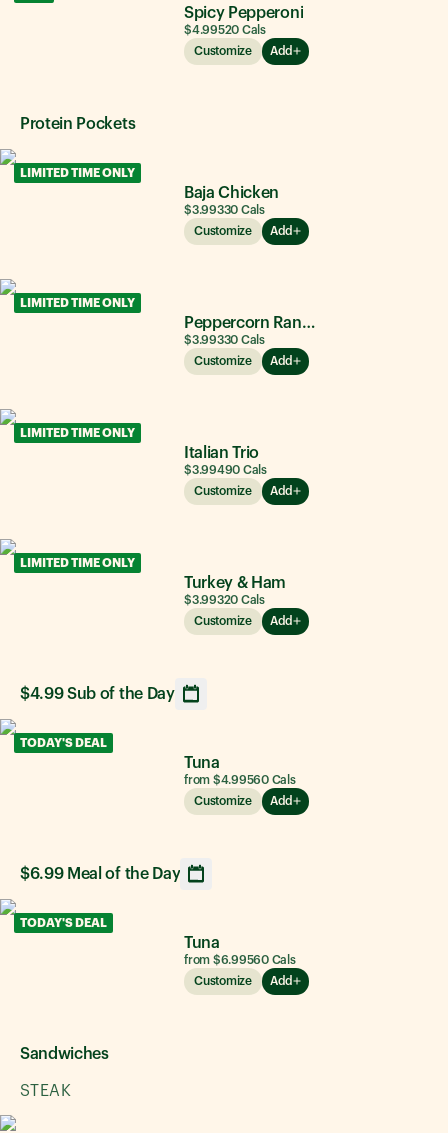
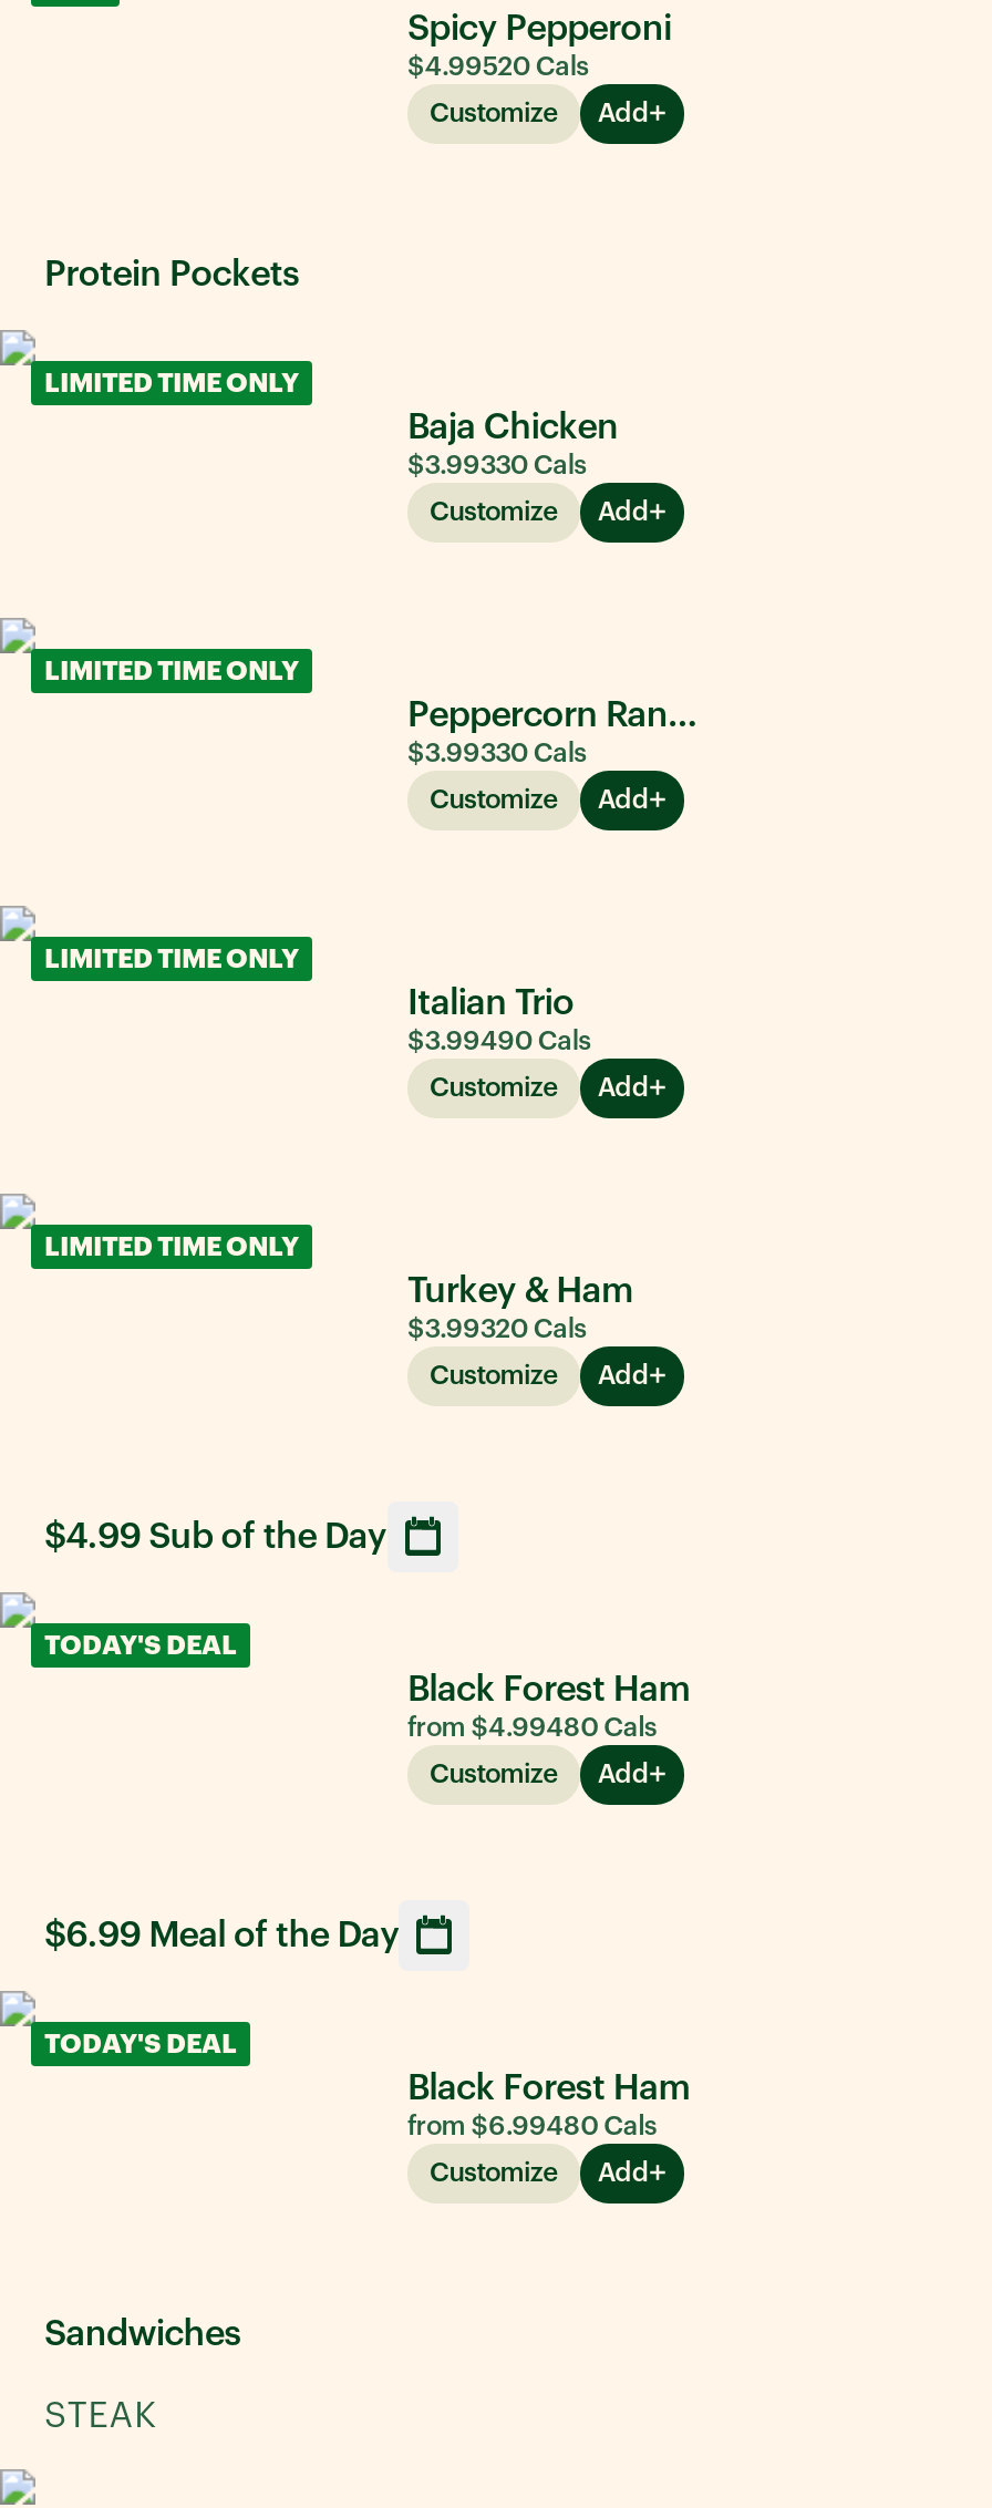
- Tuna
- from $4.99560 Cals
+ Black Forest Ham
+ from $4.99480 Cals

- Tuna
- from $6.99560 Cals
+ Black Forest Ham
+ from $6.99480 Cals
